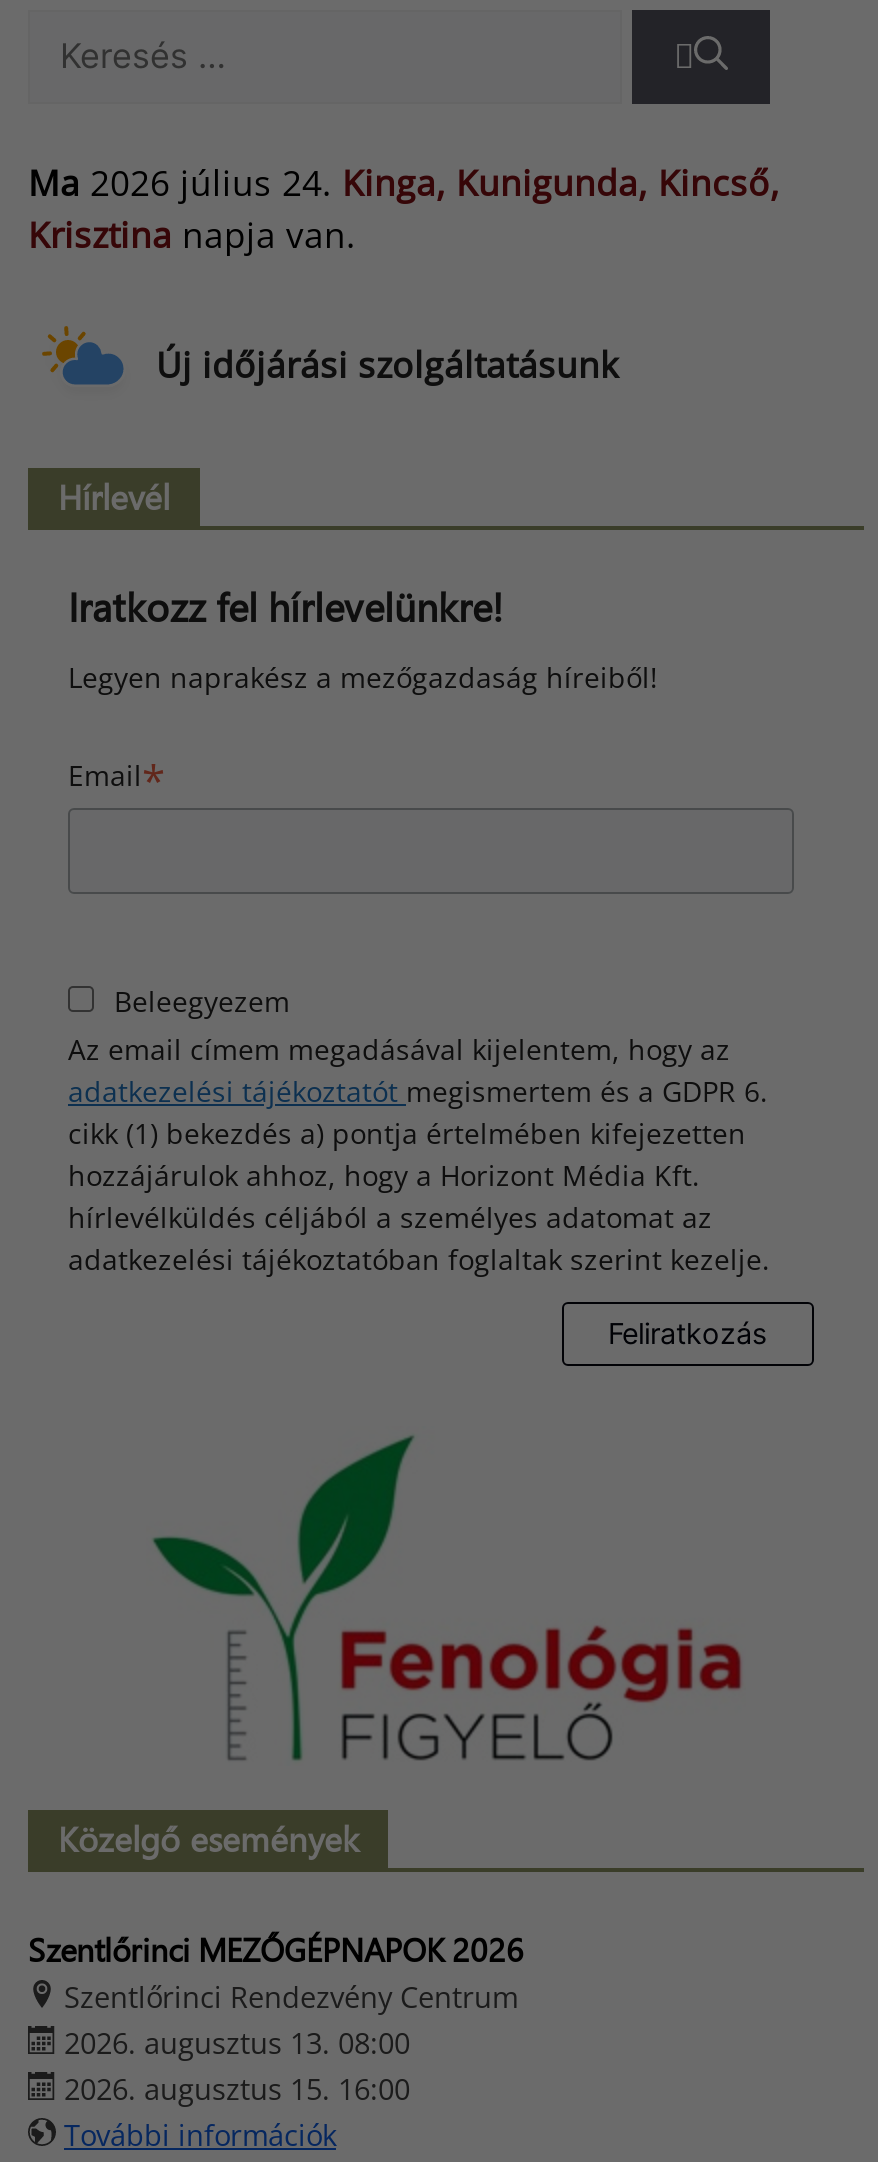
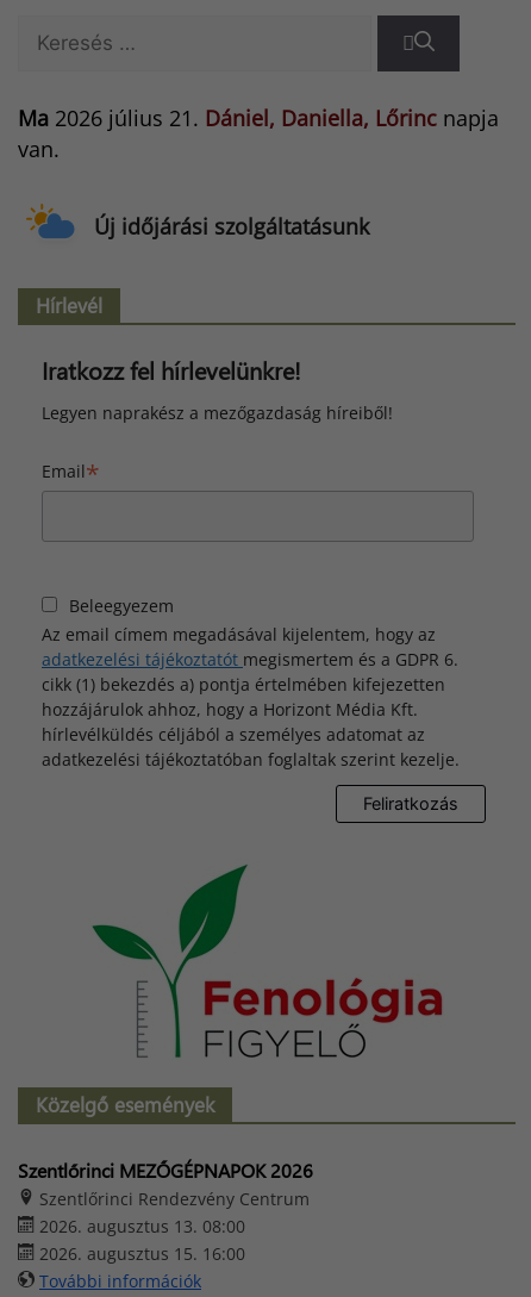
- Ma 2026 július 24. Kinga, Kunigunda, Kincső,
- Krisztina napja van.
+ Ma 2026 július 21. Dániel, Daniella, Lőrinc napja
+ van.
